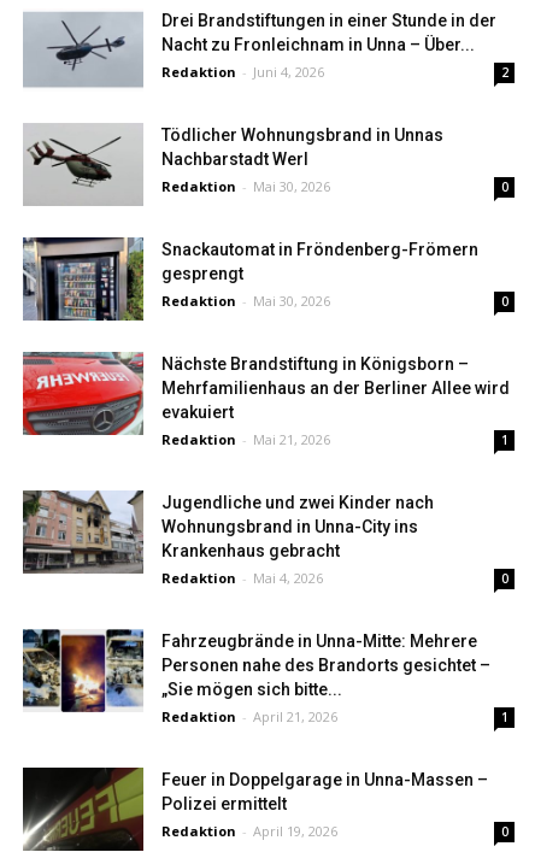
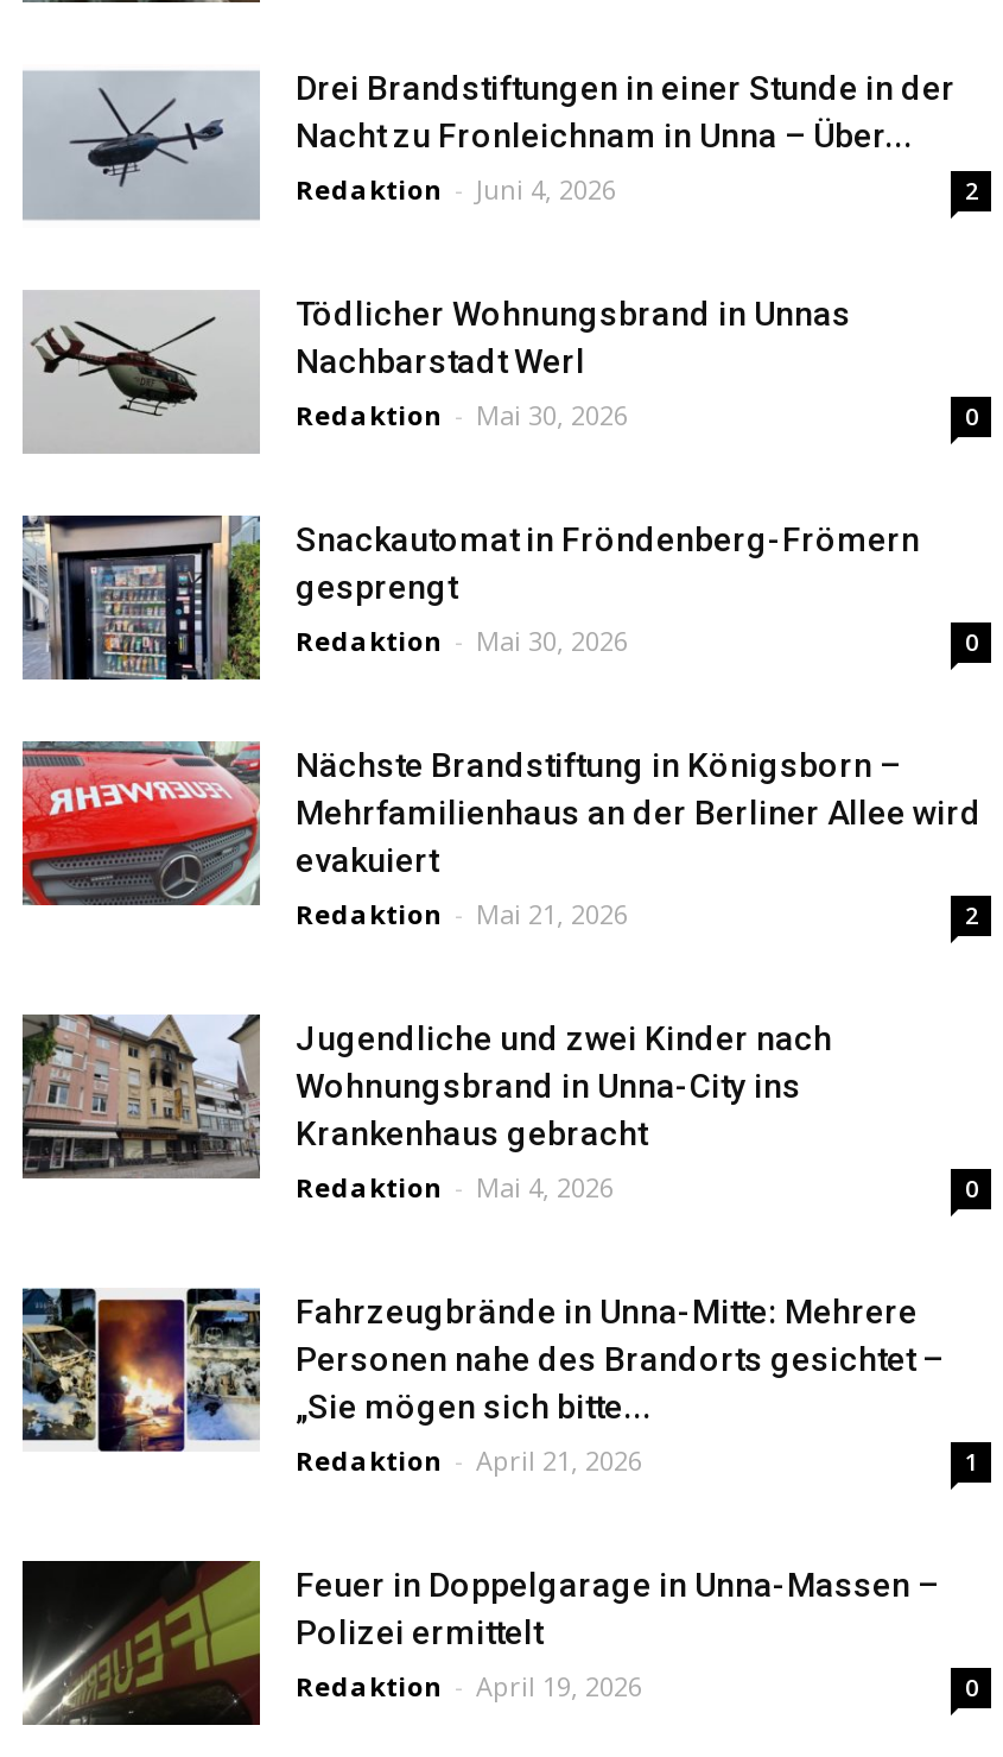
- 1
+ 2
